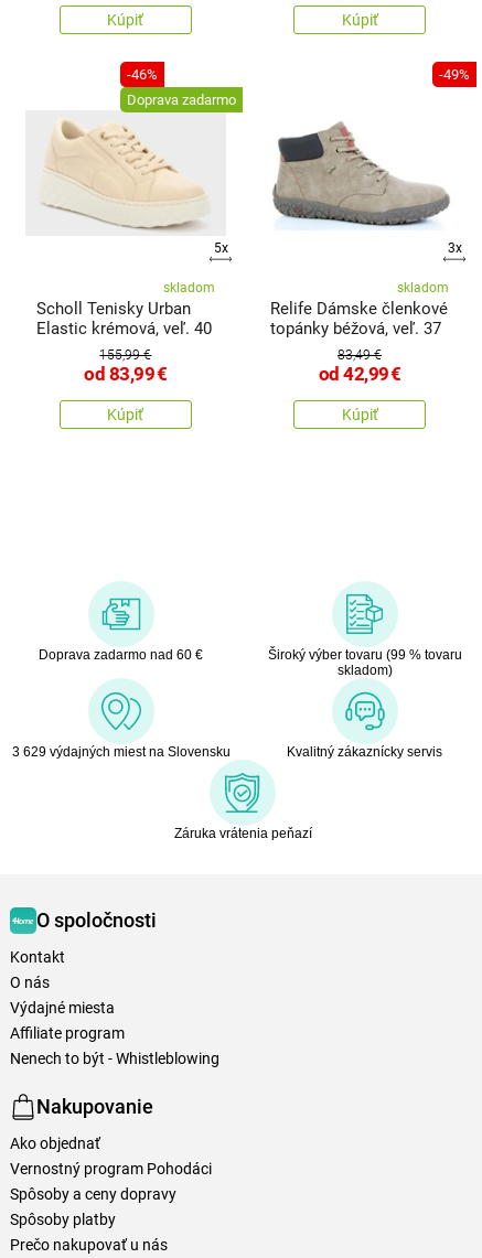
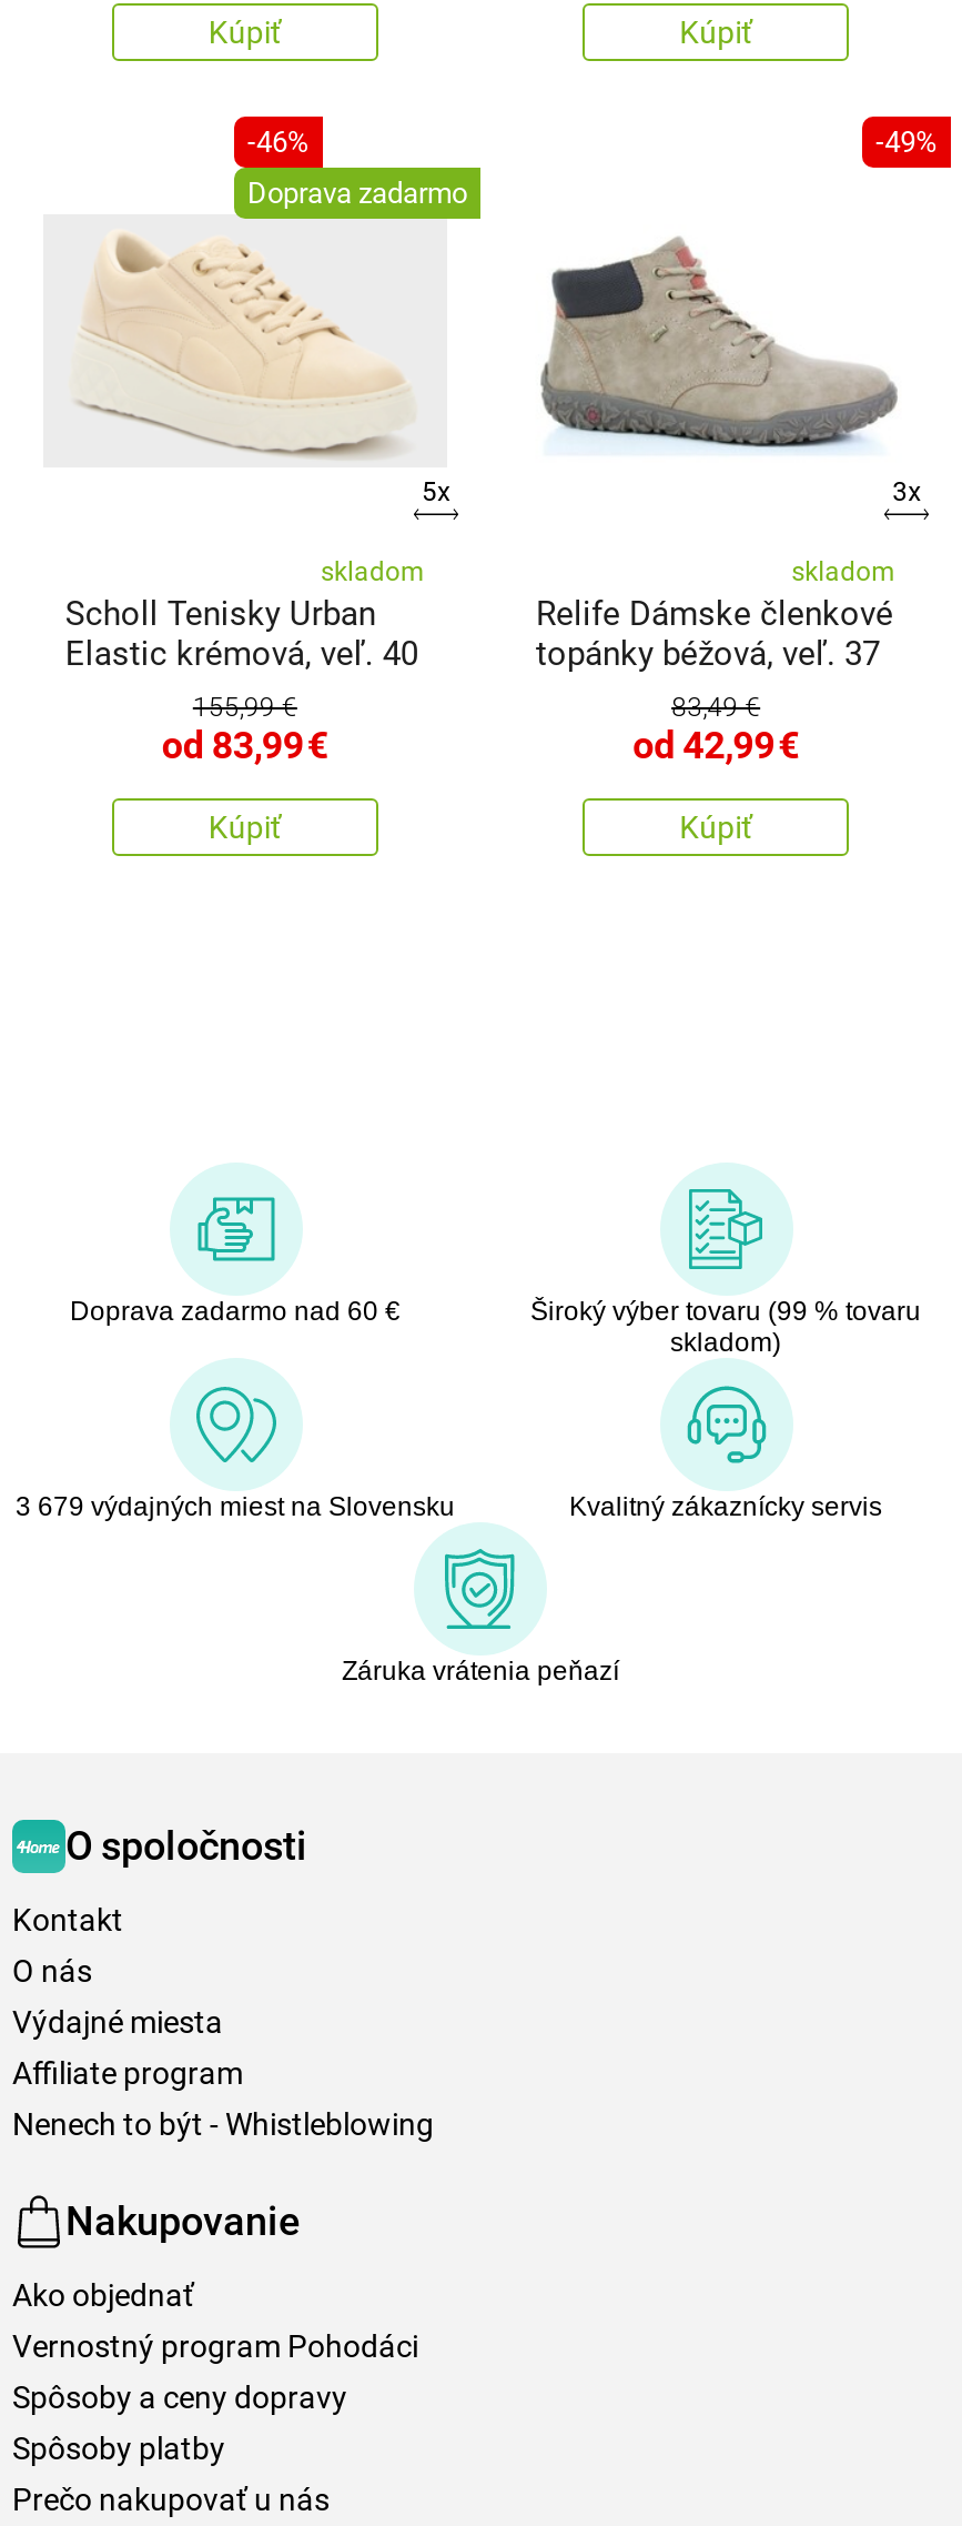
- 3 629 výdajných miest na Slovensku
+ 3 679 výdajných miest na Slovensku
